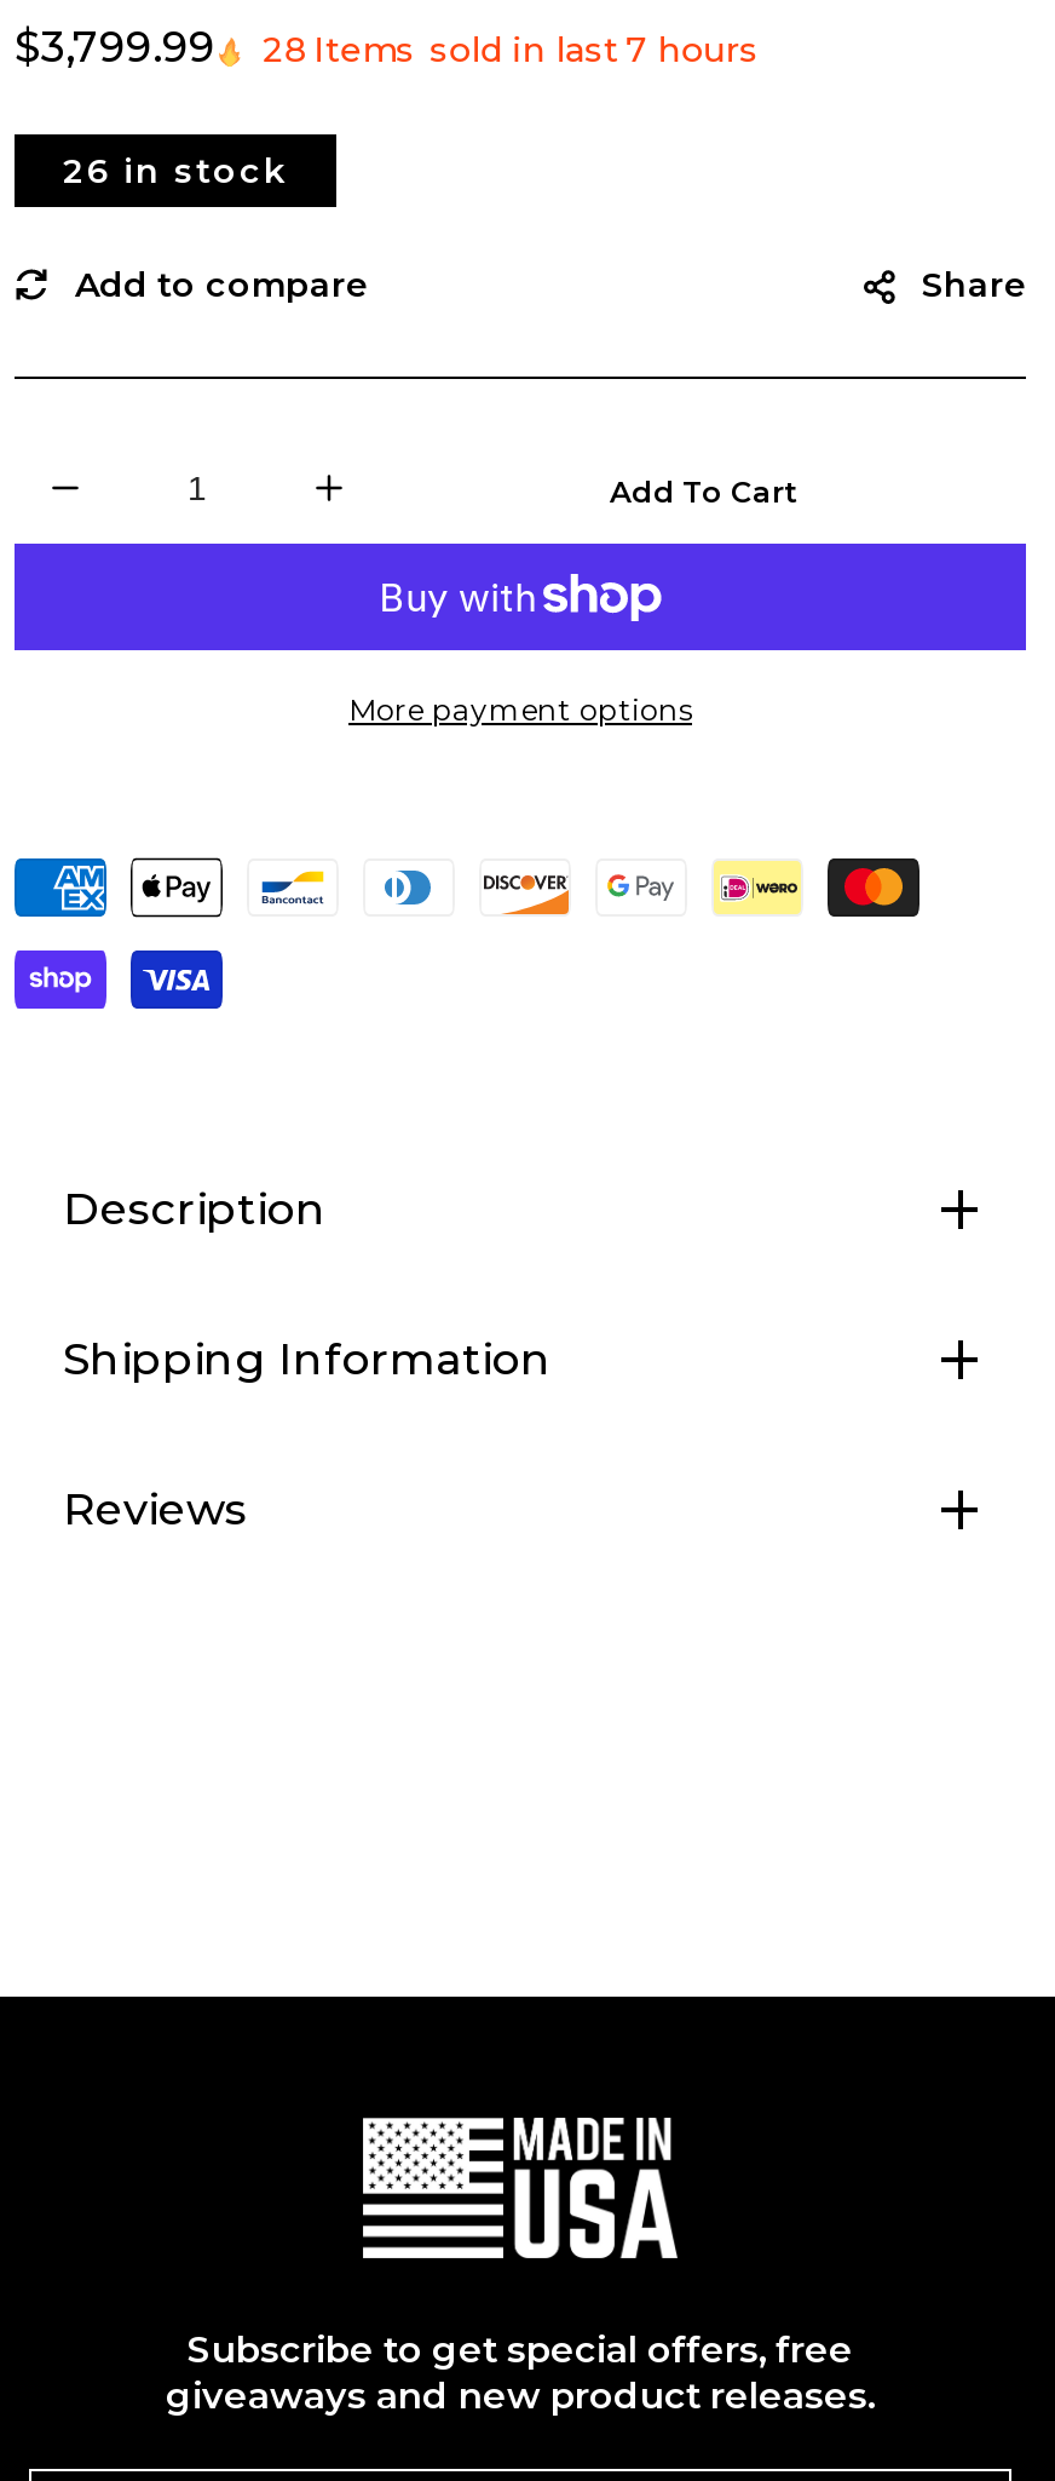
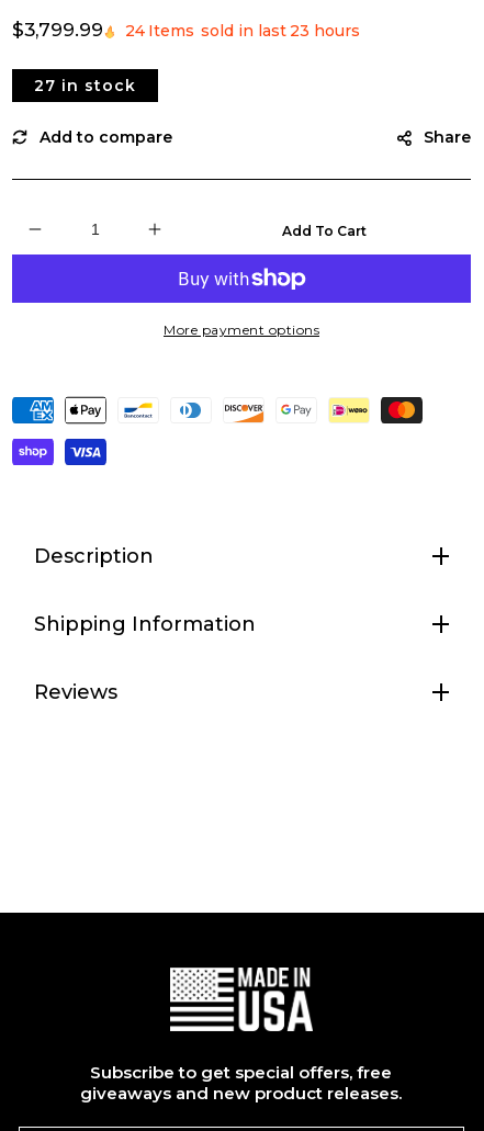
- 28 Items sold in last 7 hours
+ 24 Items sold in last 23 hours

- 26 in stock
+ 27 in stock
